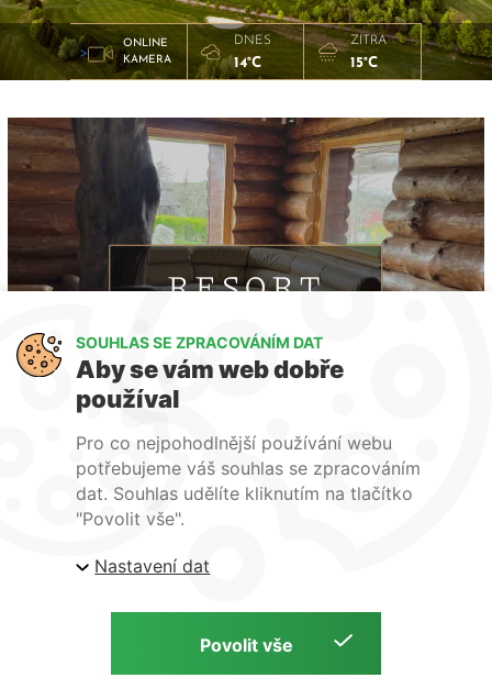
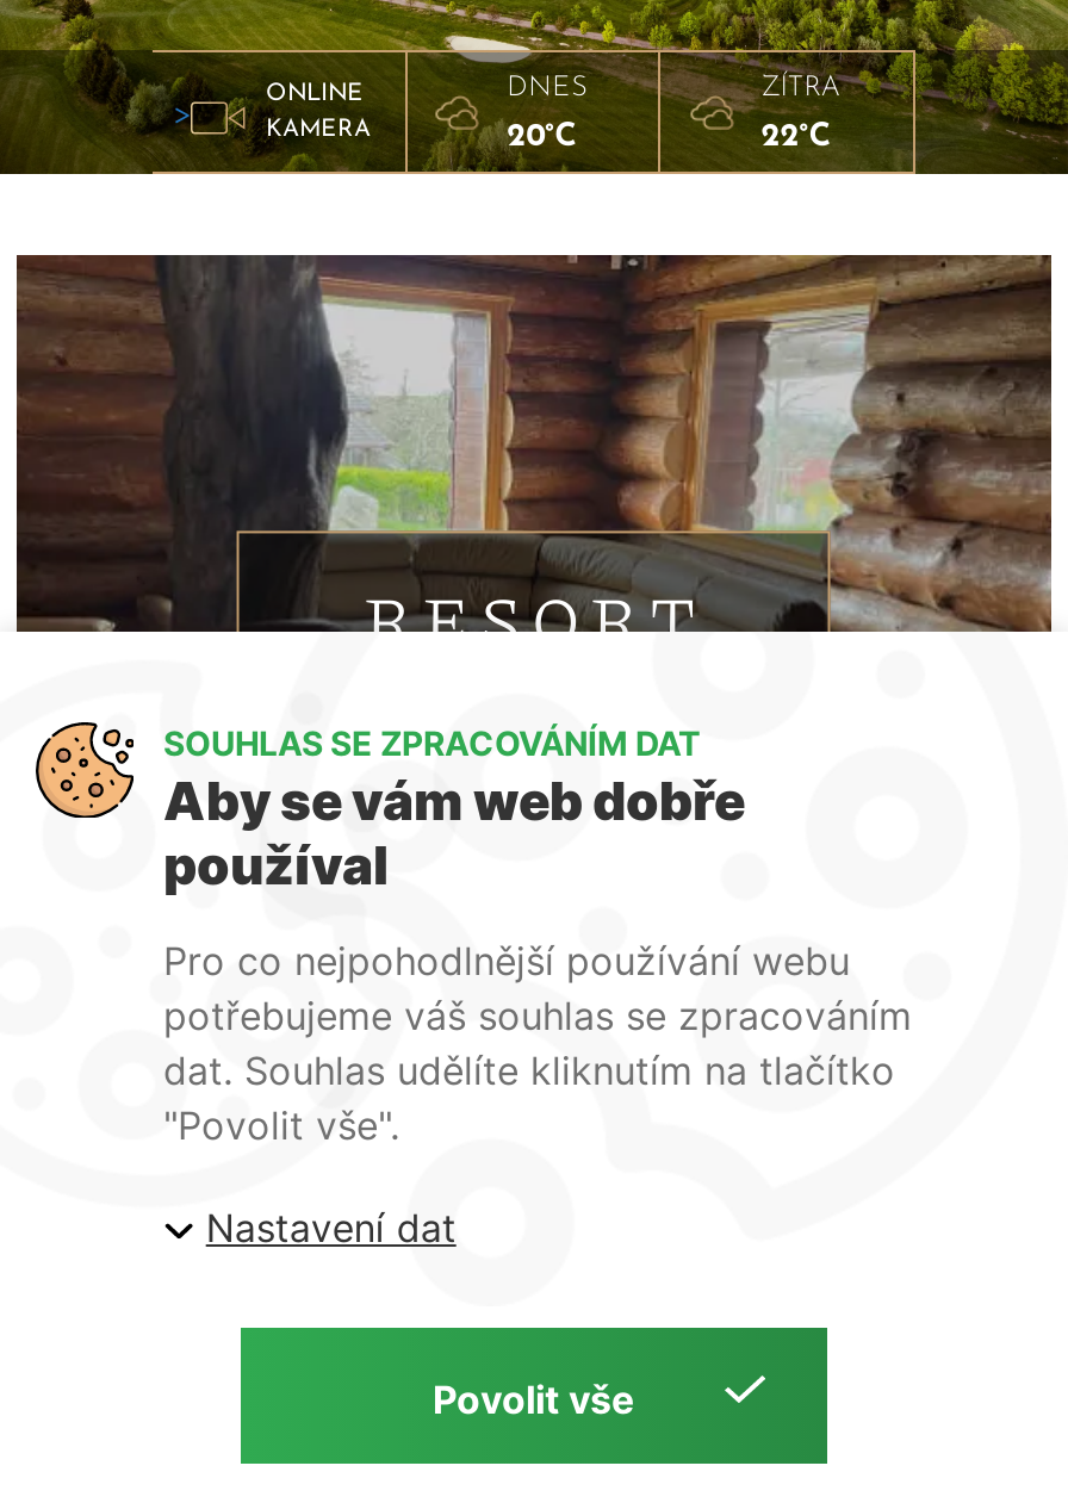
- 14°C
+ 20°C

- 15°C
+ 22°C
